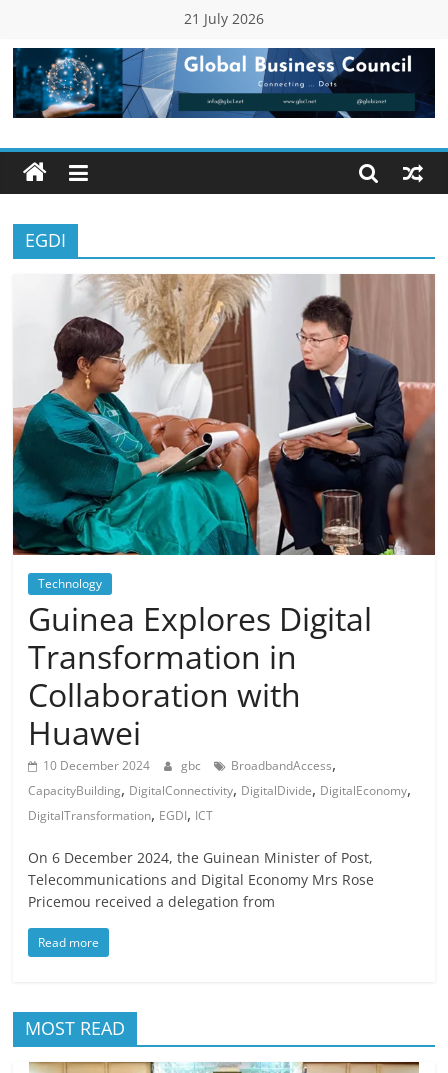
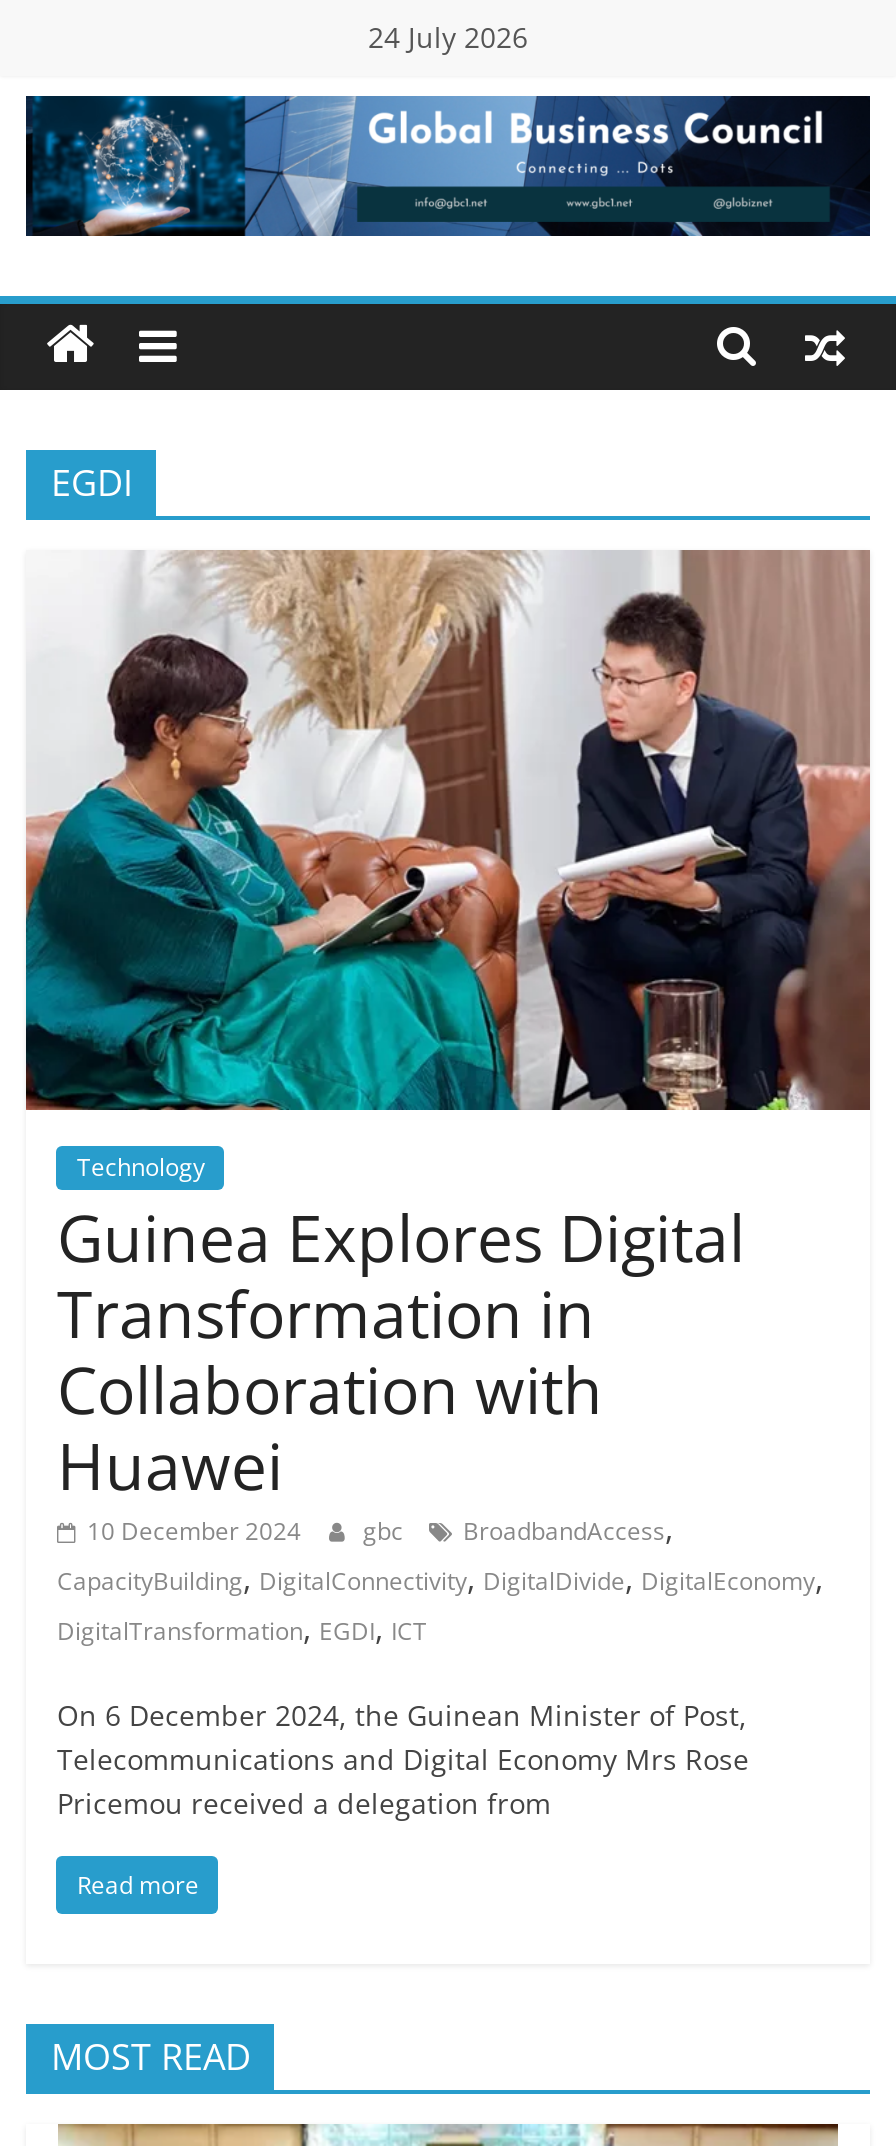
- 21 July 2026
+ 24 July 2026
